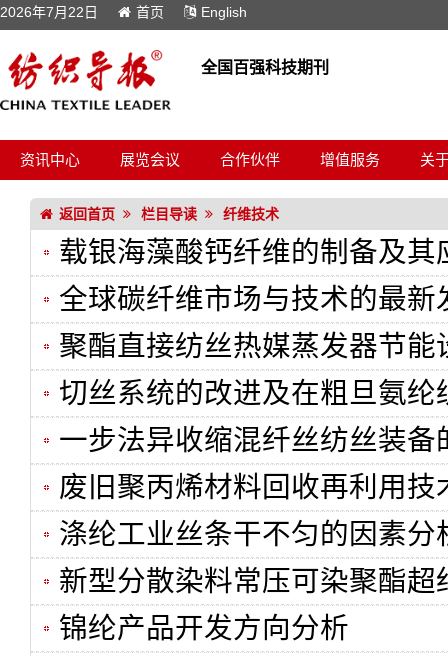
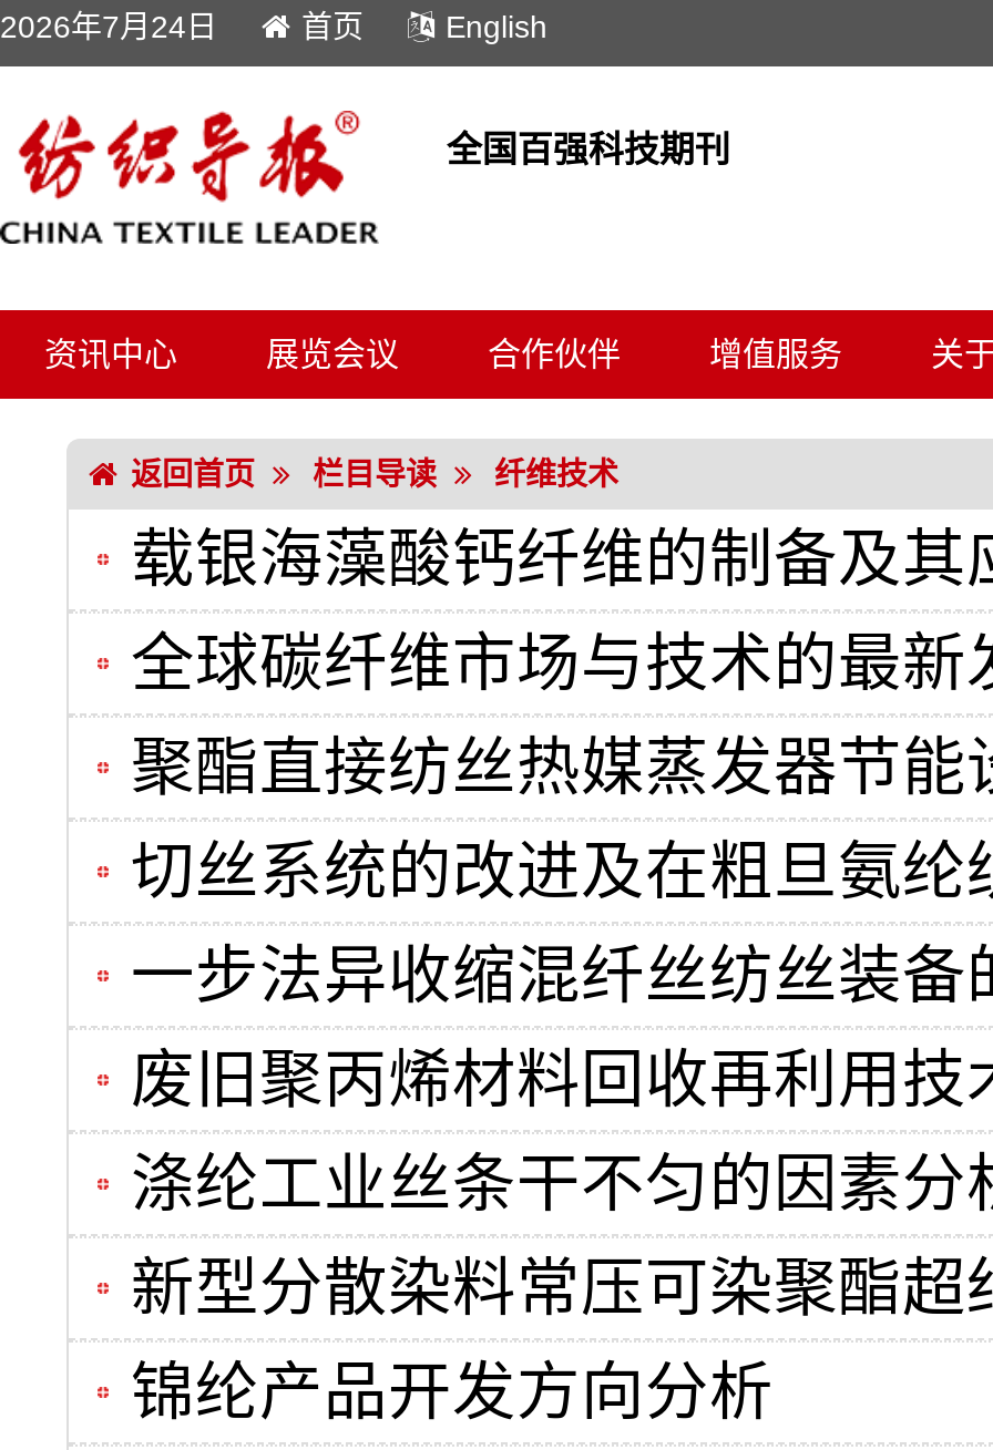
- 2026年7月22日
+ 2026年7月24日
